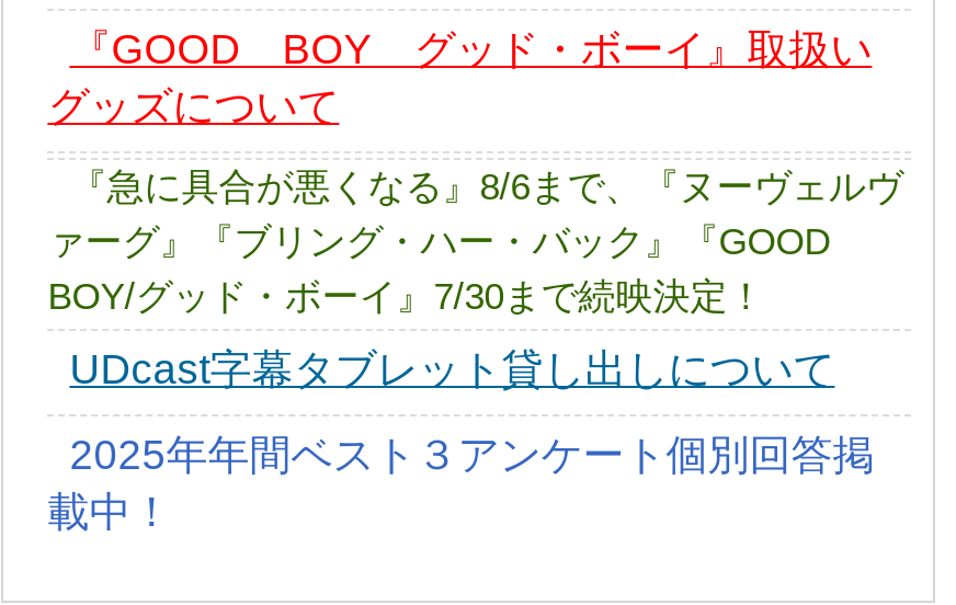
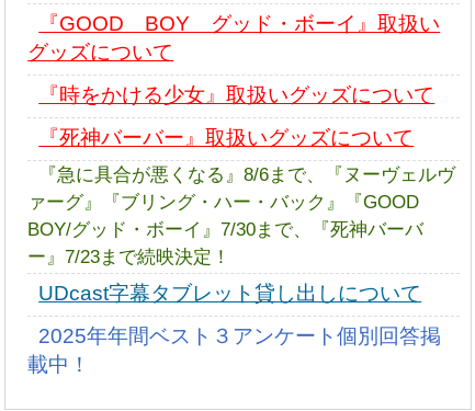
+ 『時をかける少女』取扱いグッズについて
+ 『死神バーバー』取扱いグッズについて

- BOY/グッド・ボーイ』7/30まで続映決定！
+ BOY/グッド・ボーイ』7/30まで、『死神バーバ
+ ー』7/23まで続映決定！
